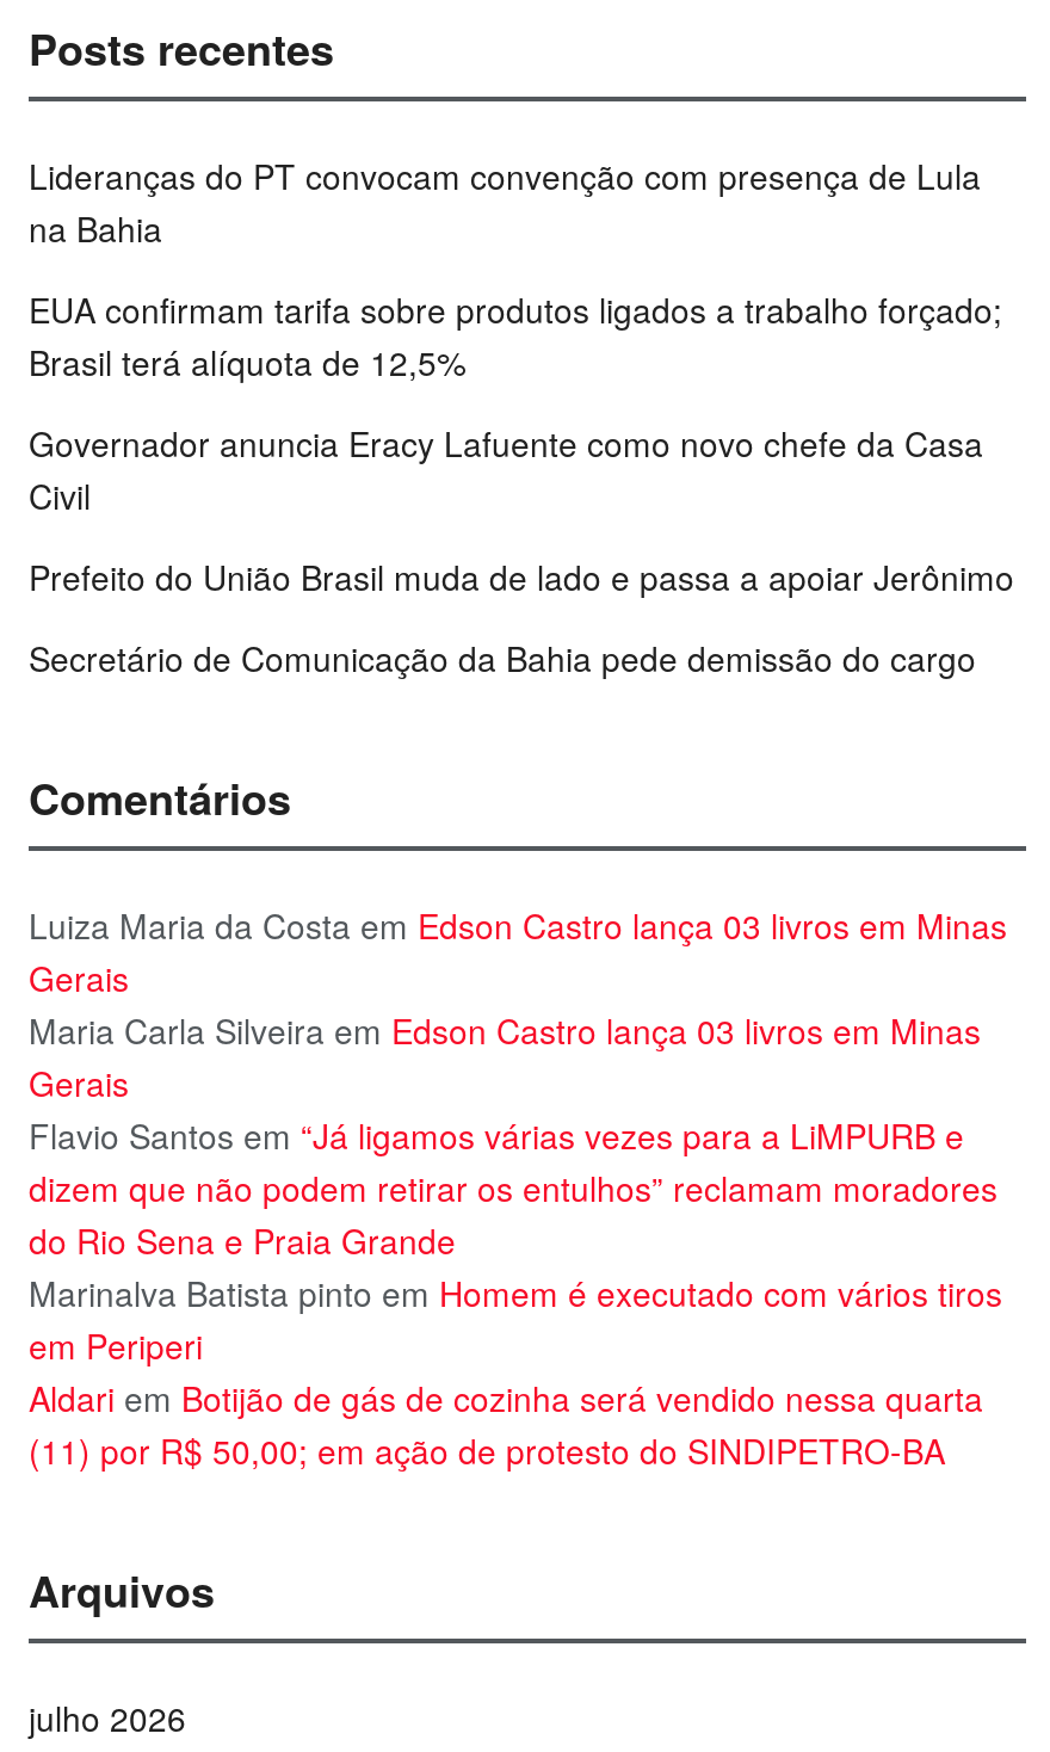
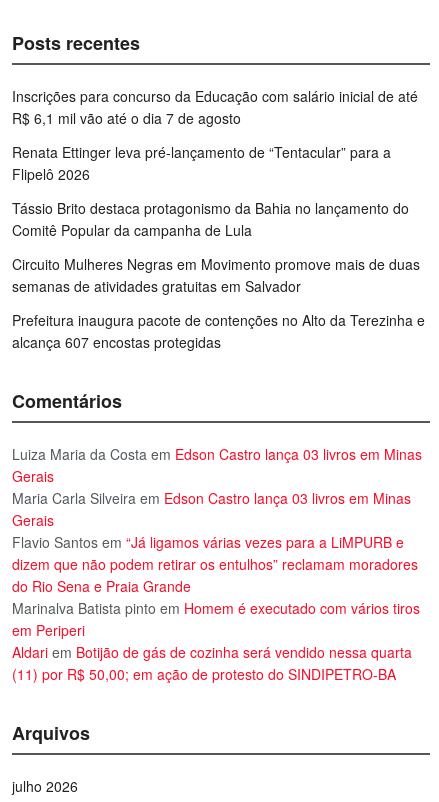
- Lideranças do PT convocam convenção com presença de Lula
- na Bahia
+ Inscrições para concurso da Educação com salário inicial de até
+ R$ 6,1 mil vão até o dia 7 de agosto

- EUA confirmam tarifa sobre produtos ligados a trabalho forçado;
- Brasil terá alíquota de 12,5%
+ Renata Ettinger leva pré-lançamento de “Tentacular” para a
+ Flipelô 2026

- Governador anuncia Eracy Lafuente como novo chefe da Casa
- Civil
+ Tássio Brito destaca protagonismo da Bahia no lançamento do
+ Comitê Popular da campanha de Lula

- Prefeito do União Brasil muda de lado e passa a apoiar Jerônimo
+ Circuito Mulheres Negras em Movimento promove mais de duas
+ semanas de atividades gratuitas em Salvador

- Secretário de Comunicação da Bahia pede demissão do cargo
+ Prefeitura inaugura pacote de contenções no Alto da Terezinha e
+ alcança 607 encostas protegidas
